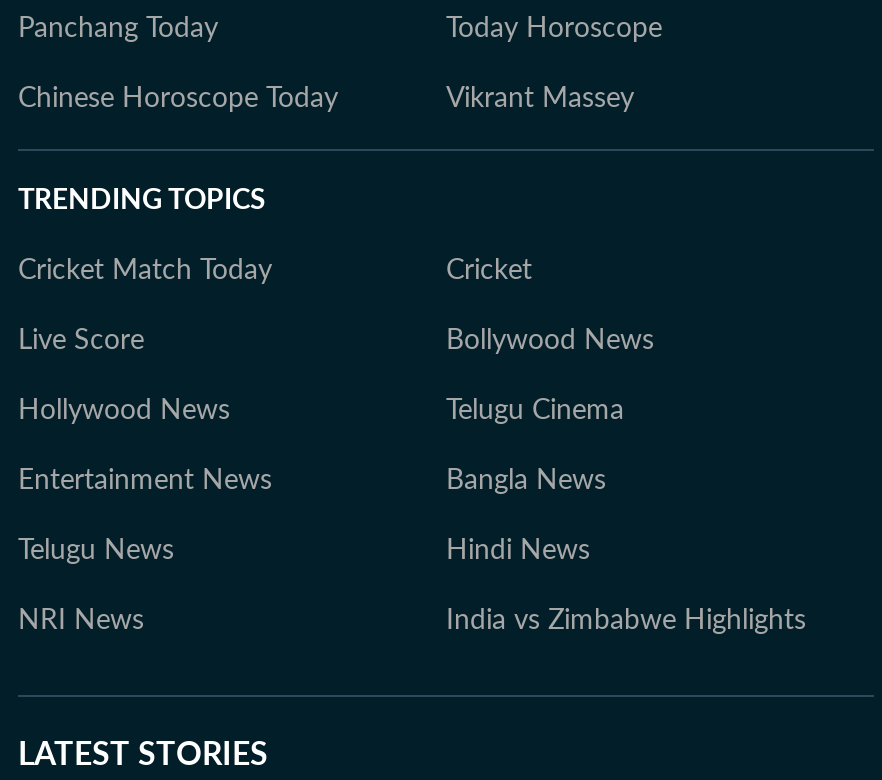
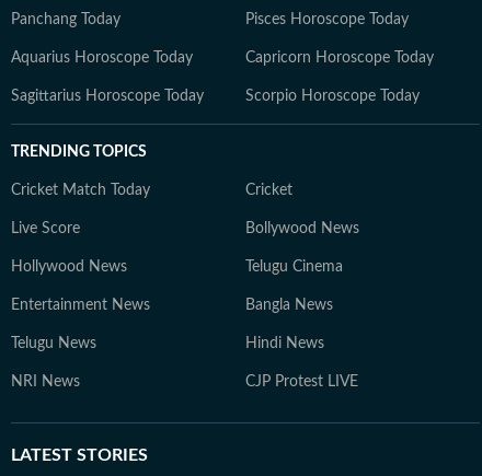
- Today Horoscope
- Chinese Horoscope Today
- Vikrant Massey
+ Pisces Horoscope Today
+ Aquarius Horoscope Today
+ Capricorn Horoscope Today
+ Sagittarius Horoscope Today
+ Scorpio Horoscope Today

- India vs Zimbabwe Highlights
+ CJP Protest LIVE
